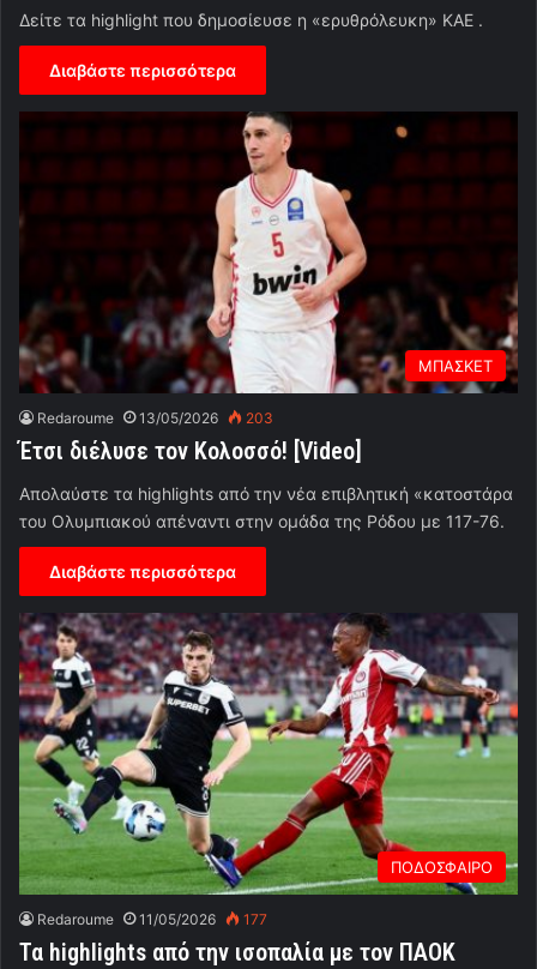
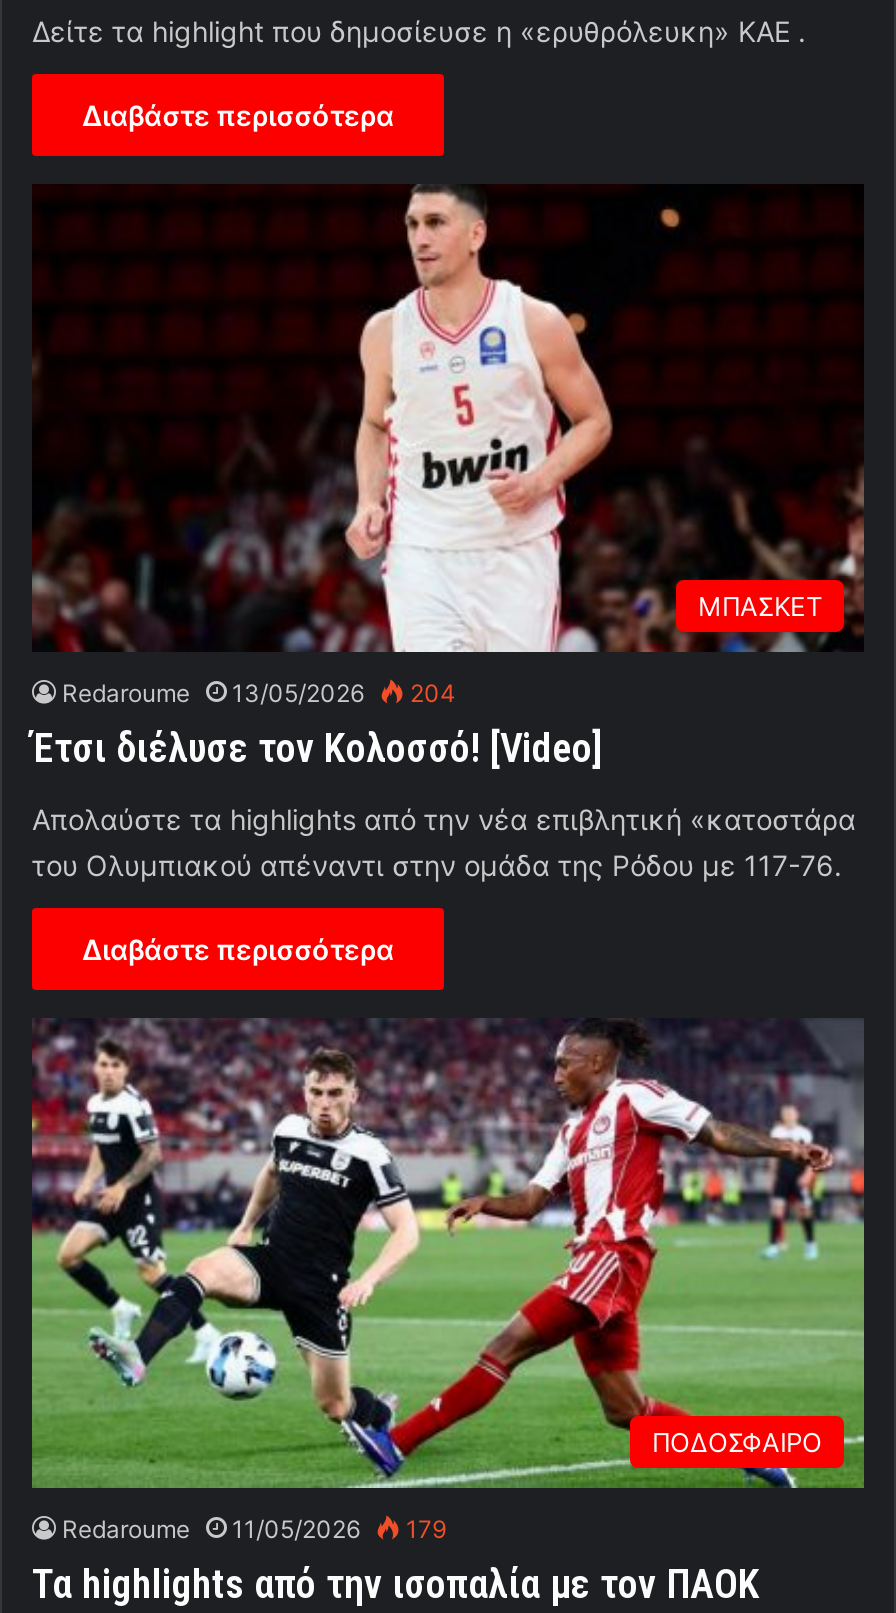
- Redaroume 13/05/2026 203
+ Redaroume 13/05/2026 204

- Redaroume 11/05/2026 177
+ Redaroume 11/05/2026 179
